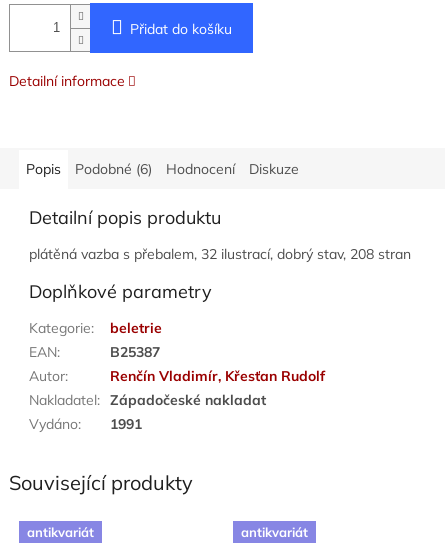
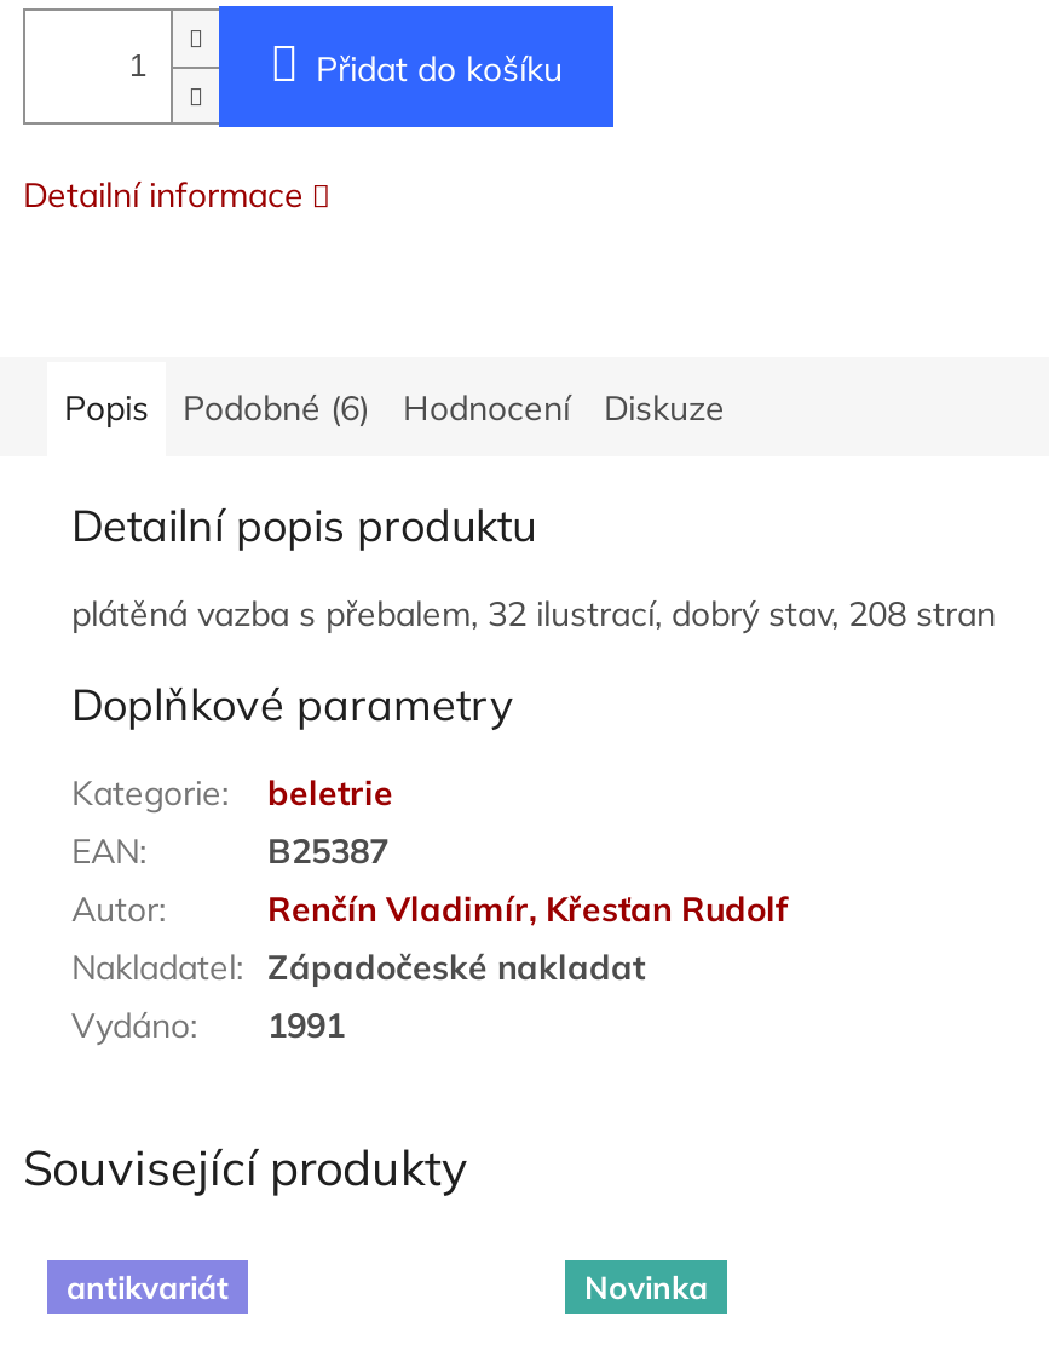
- antikvariát
+ Novinka
